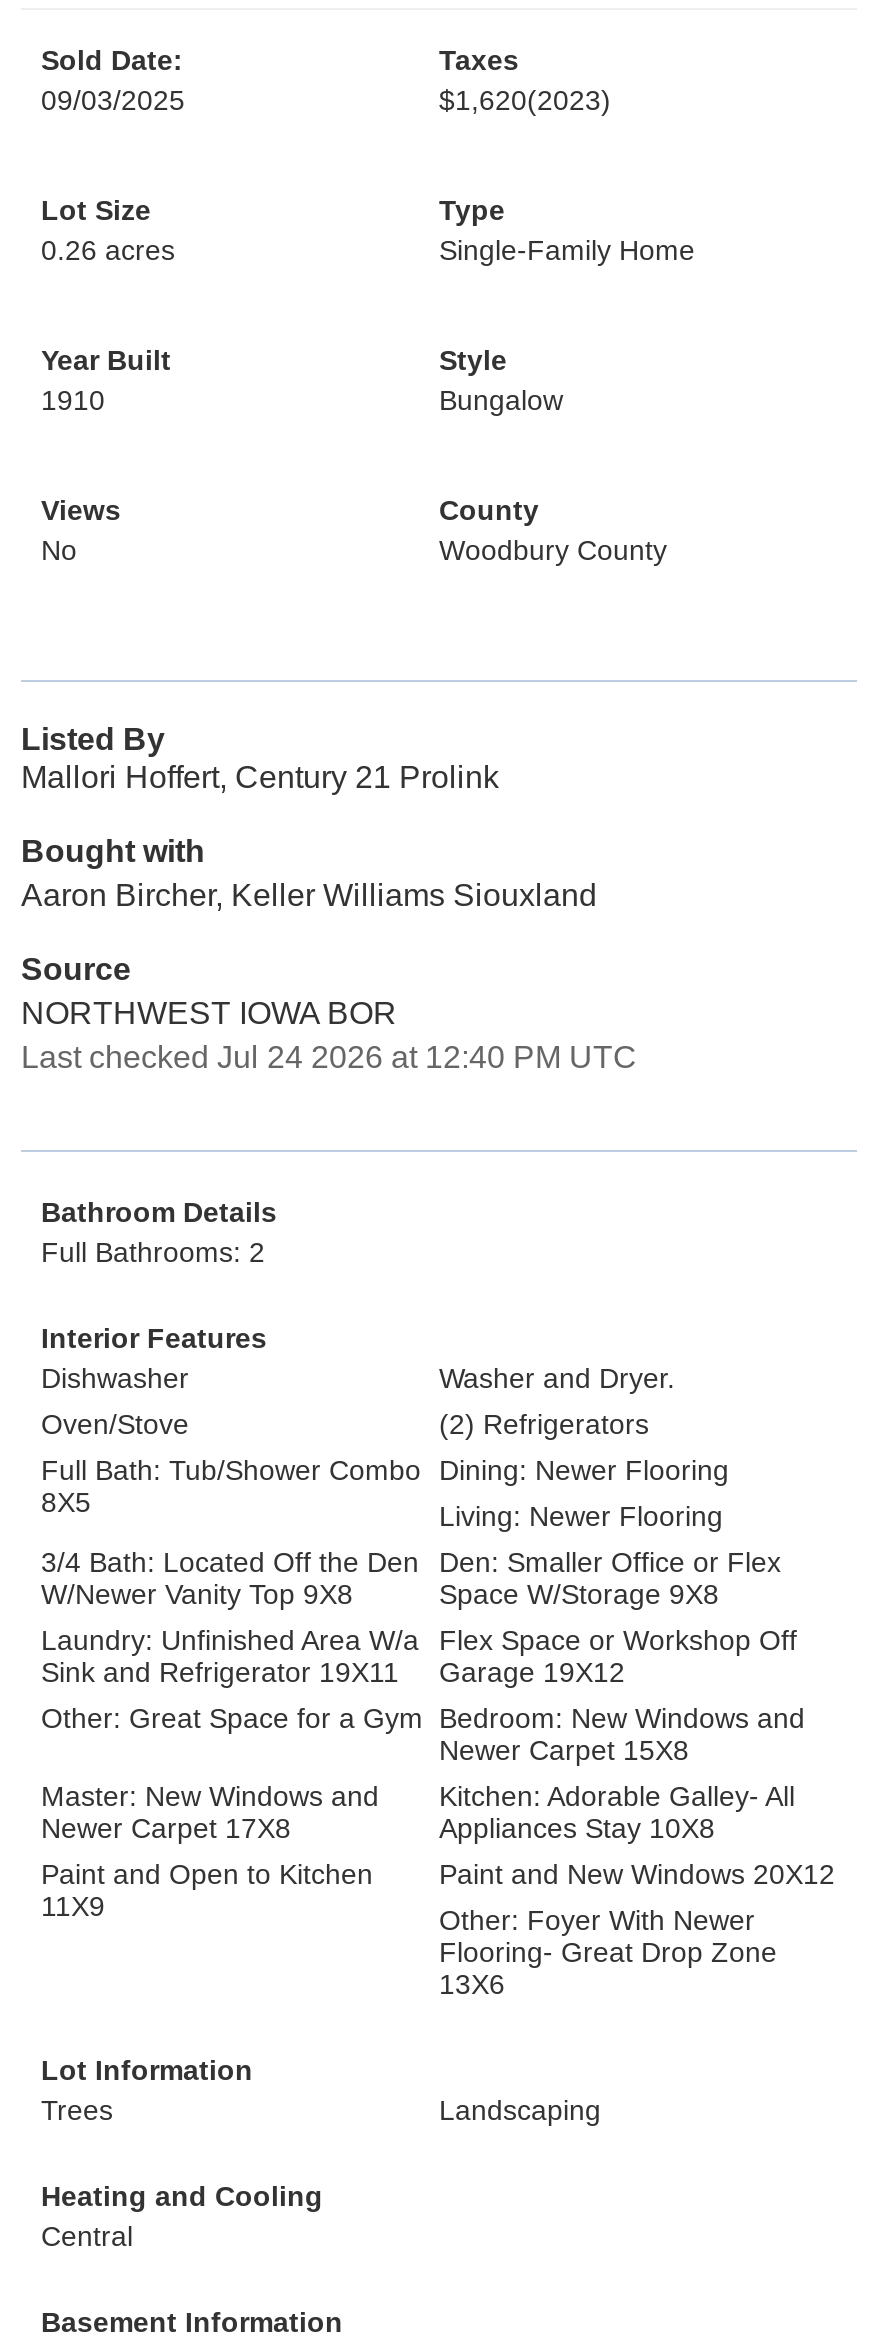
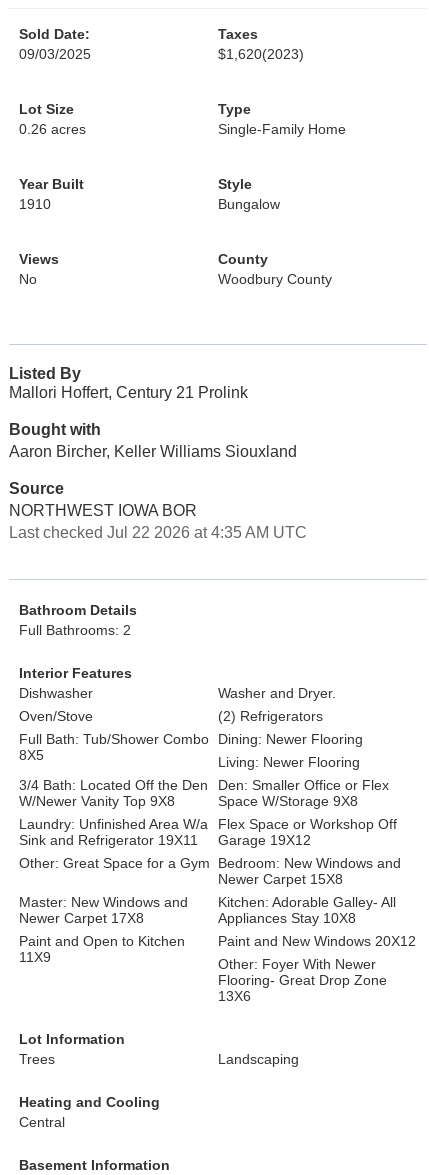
- Last checked Jul 24 2026 at 12:40 PM UTC
+ Last checked Jul 22 2026 at 4:35 AM UTC
